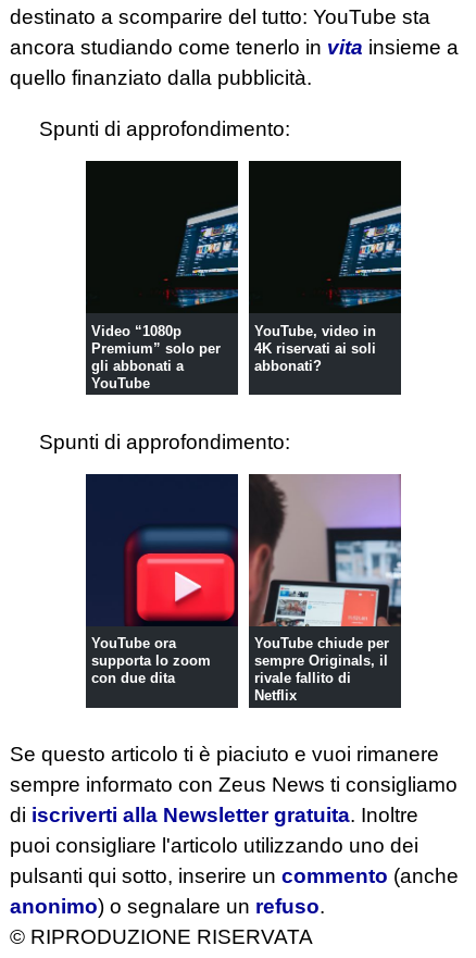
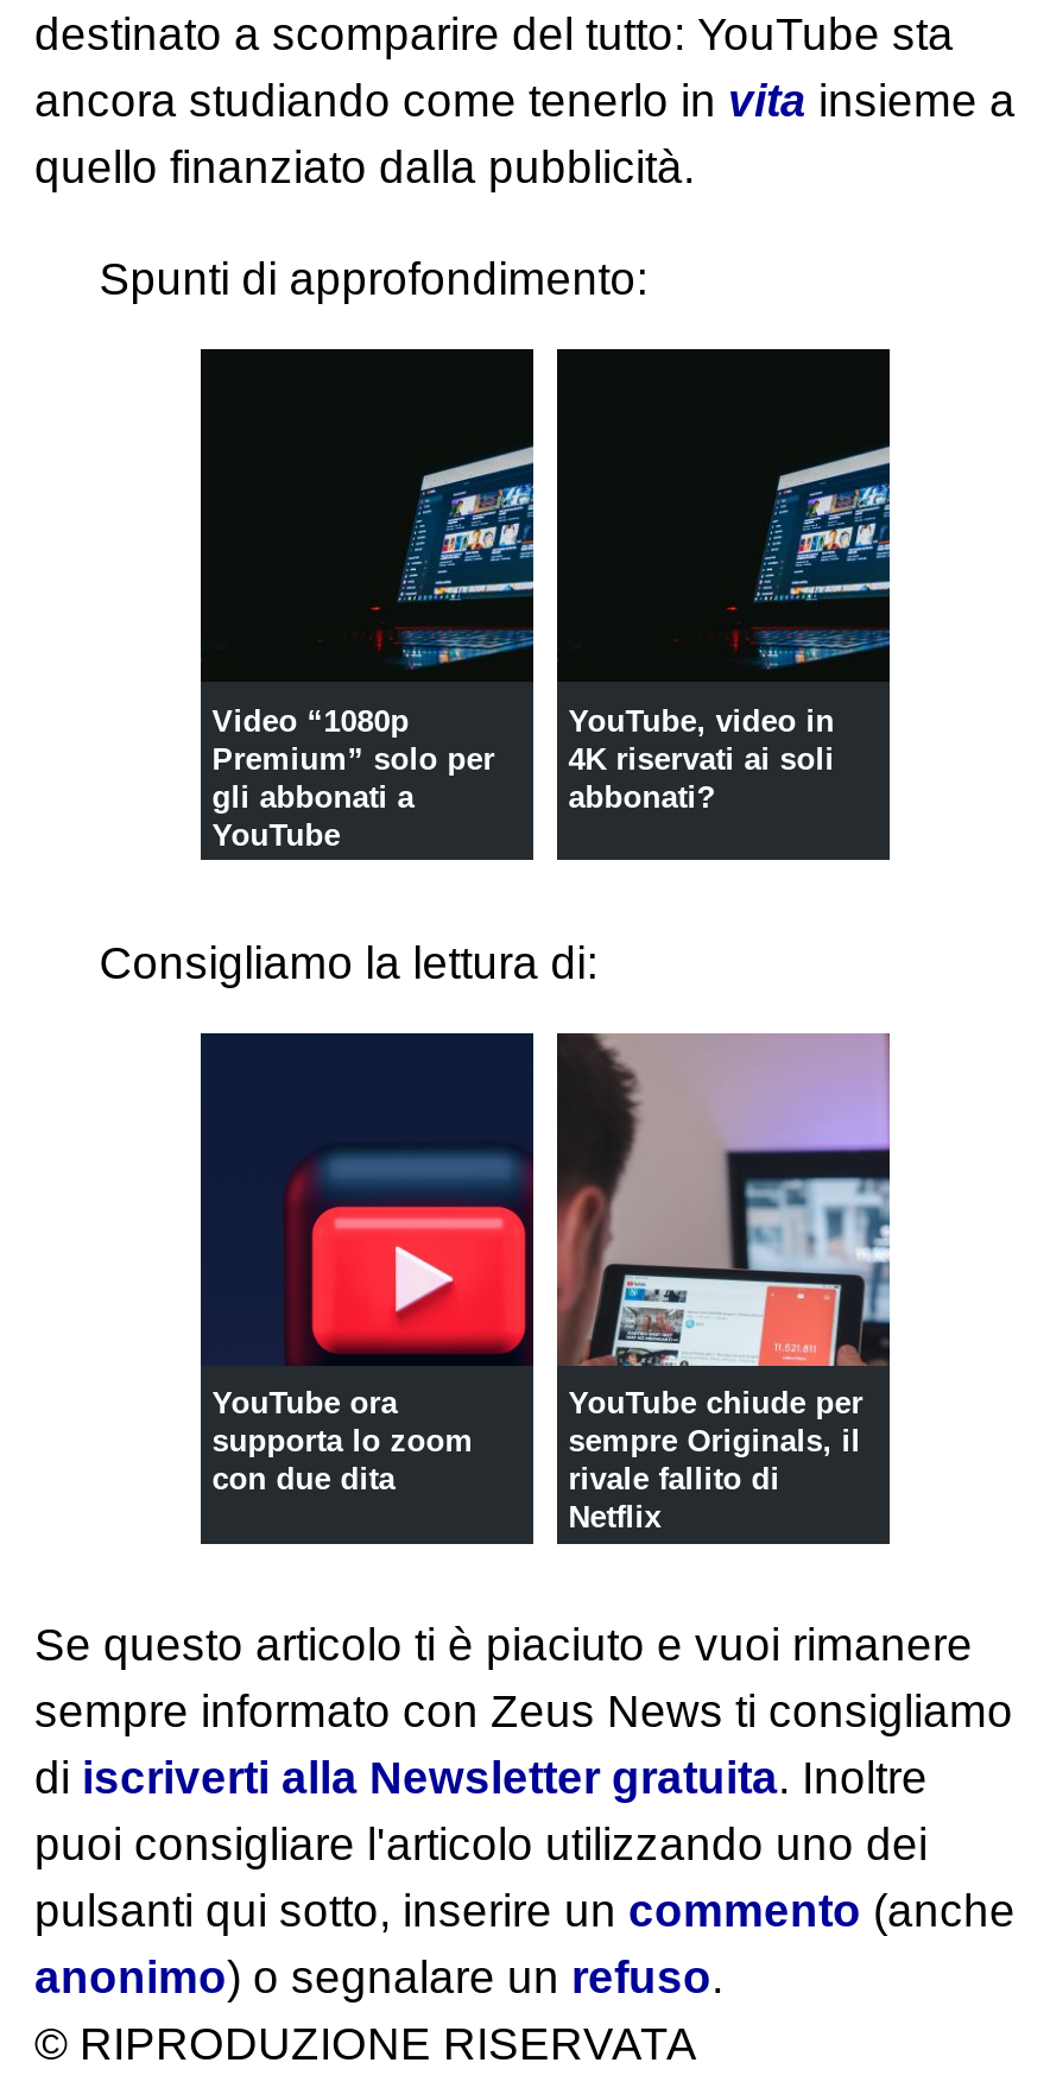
- Spunti di approfondimento:
+ Consigliamo la lettura di:
